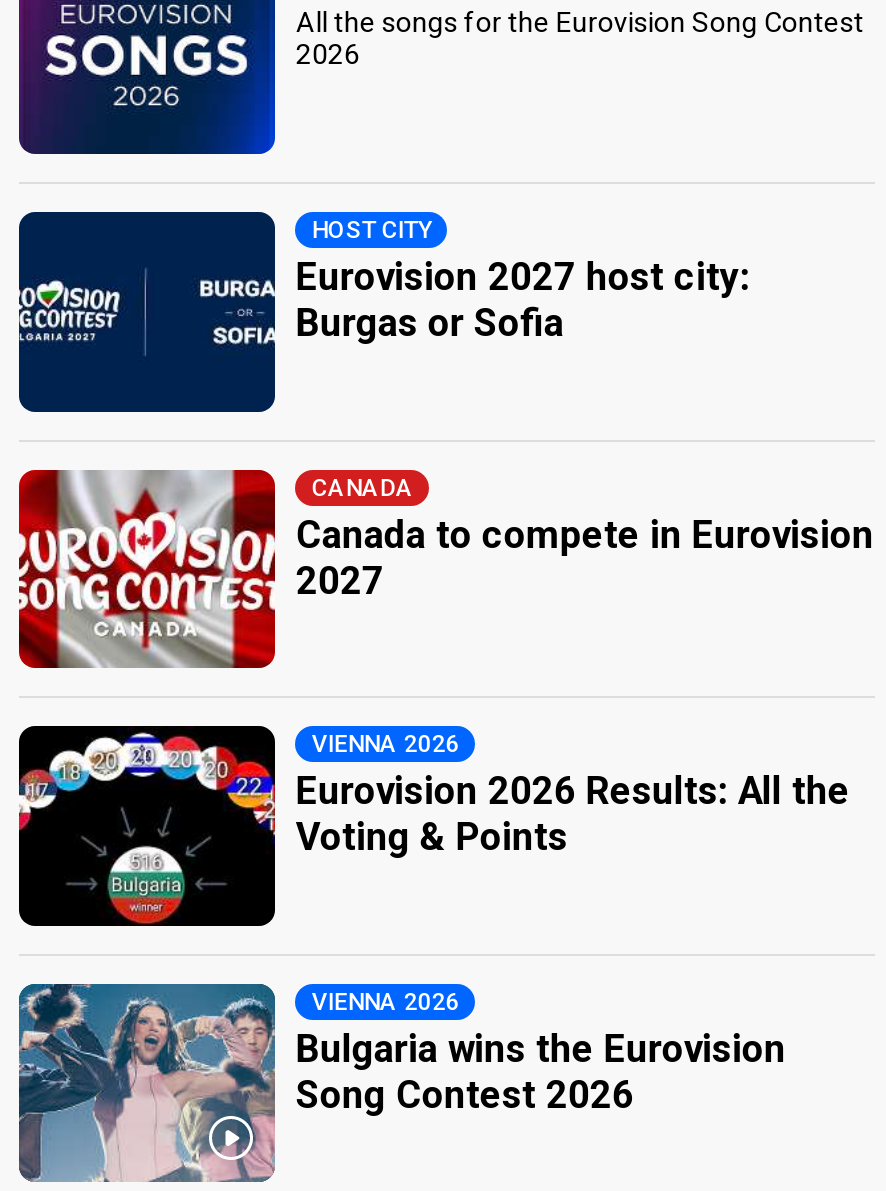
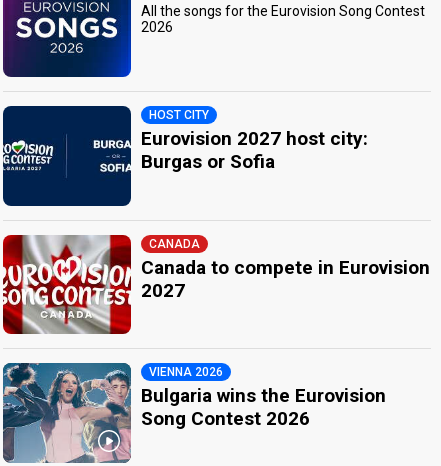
- [image]
- Eurovision 2026 Results: All the
- Voting & Points

- VIENNA 2026
